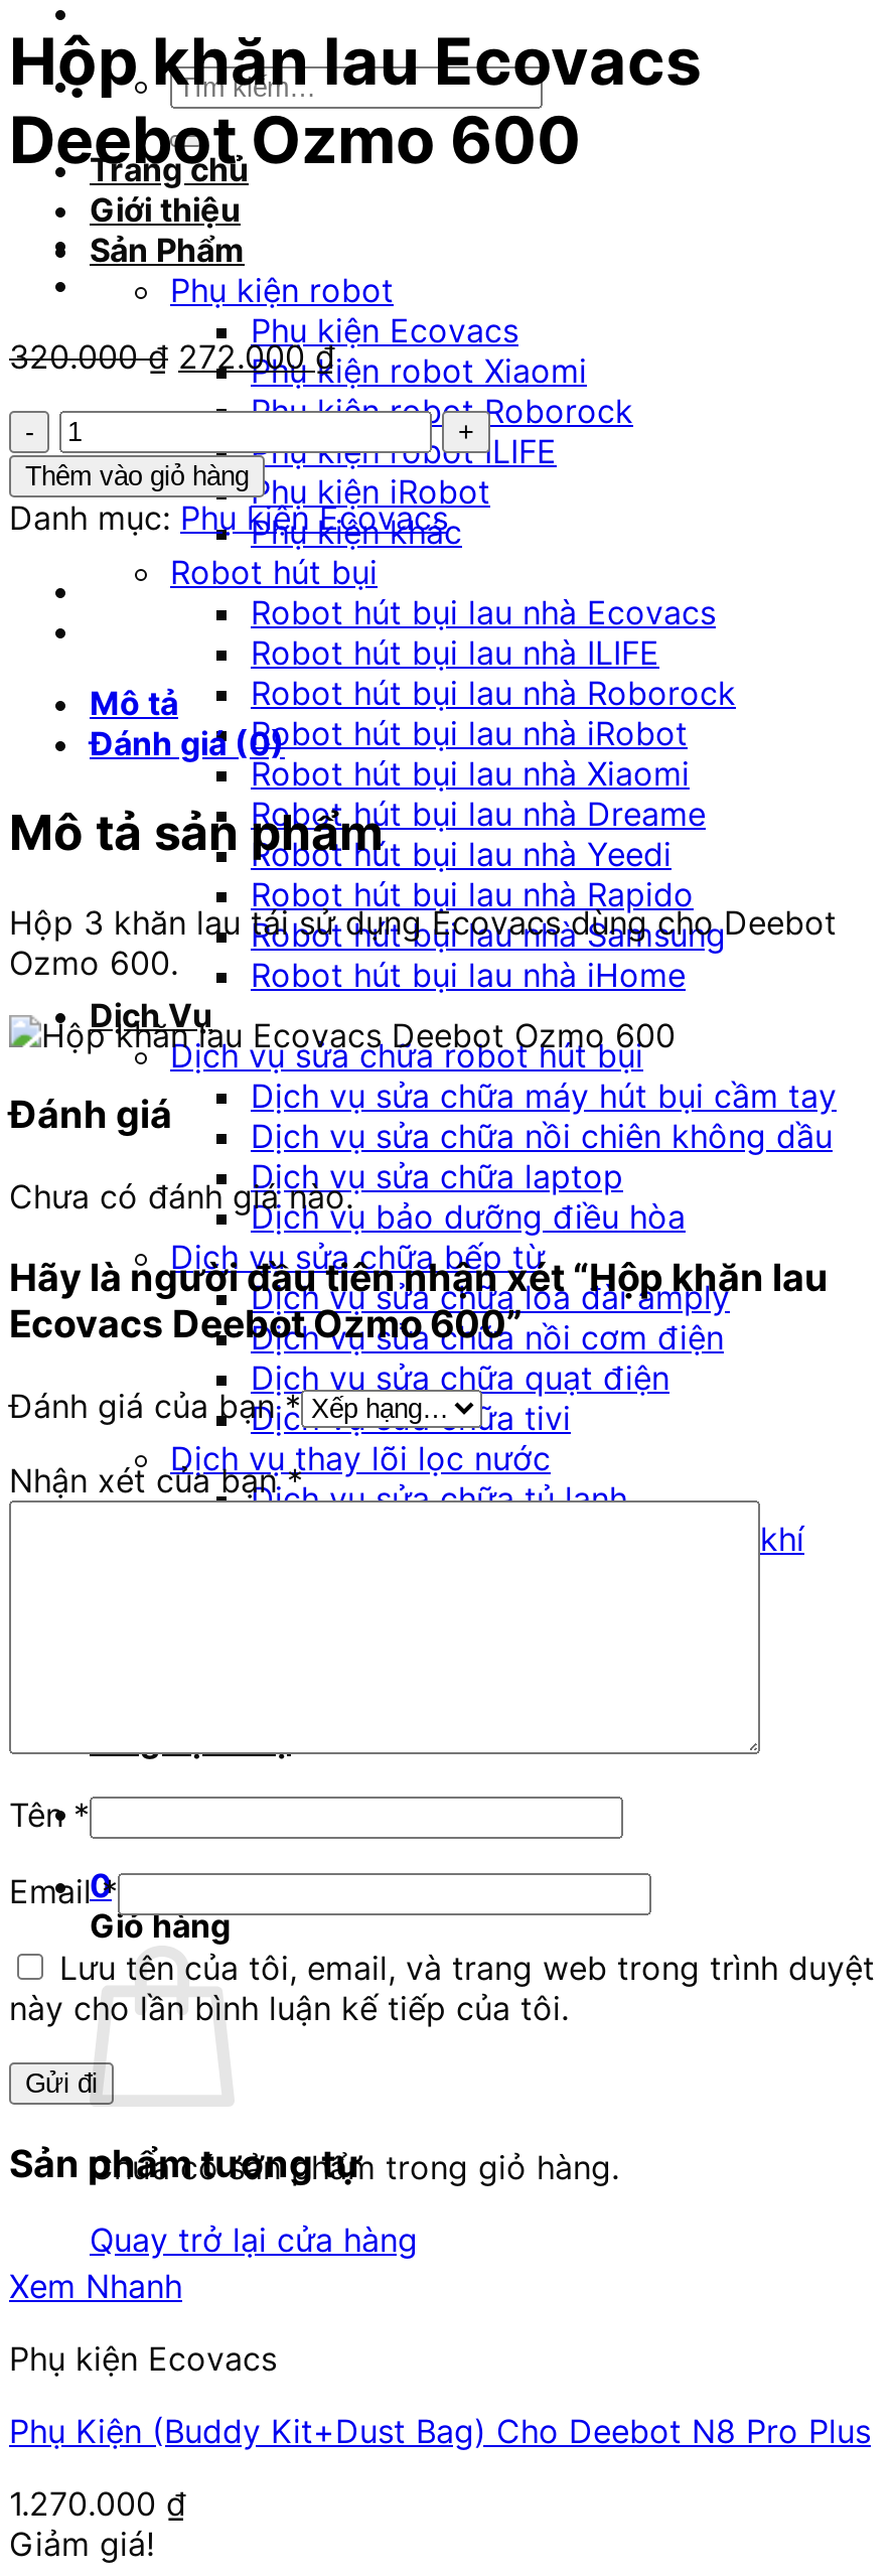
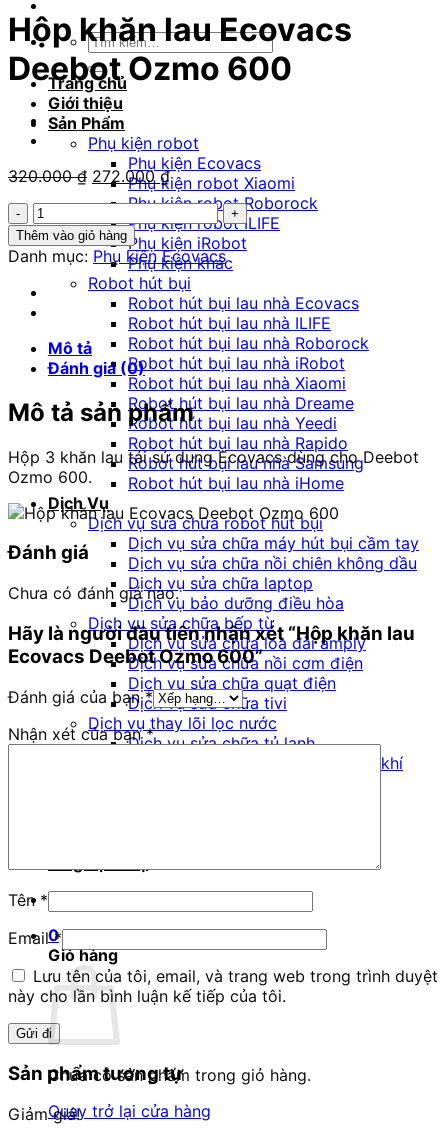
- Xem Nhanh
- Phụ kiện Ecovacs
- Phụ Kiện (Buddy Kit+Dust Bag) Cho Deebot N8 Pro Plus
- 1.270.000 ₫
